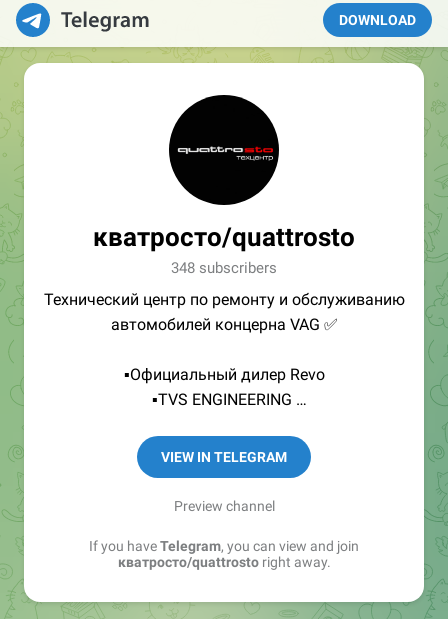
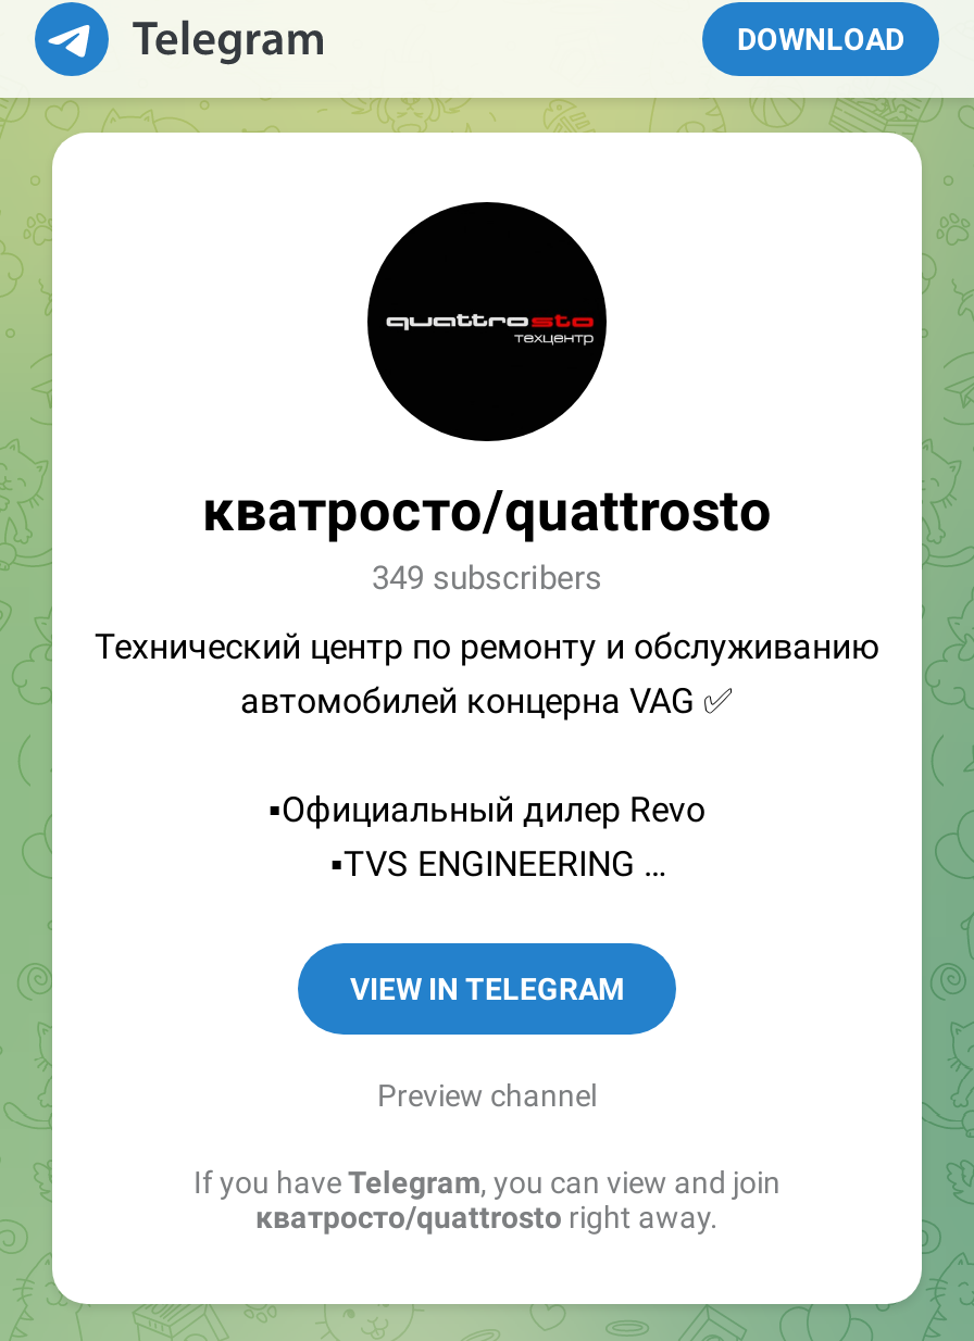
- 348 subscribers
+ 349 subscribers
